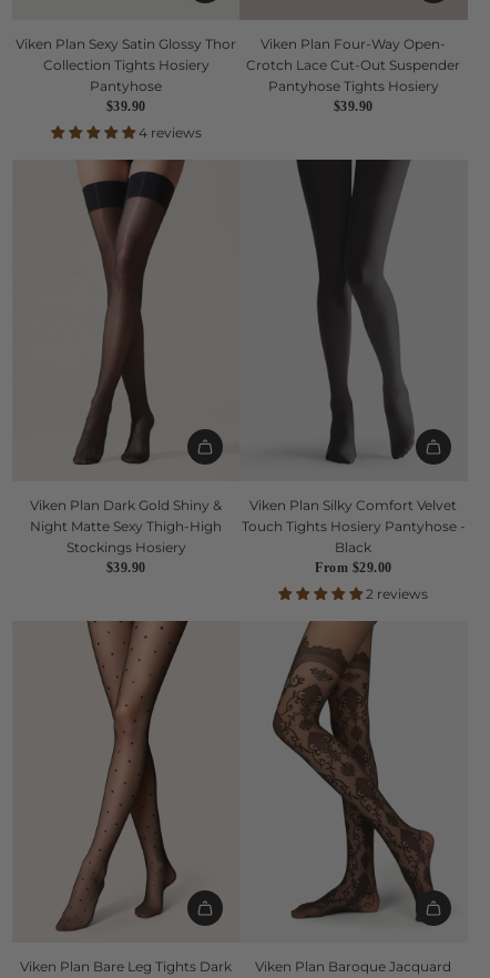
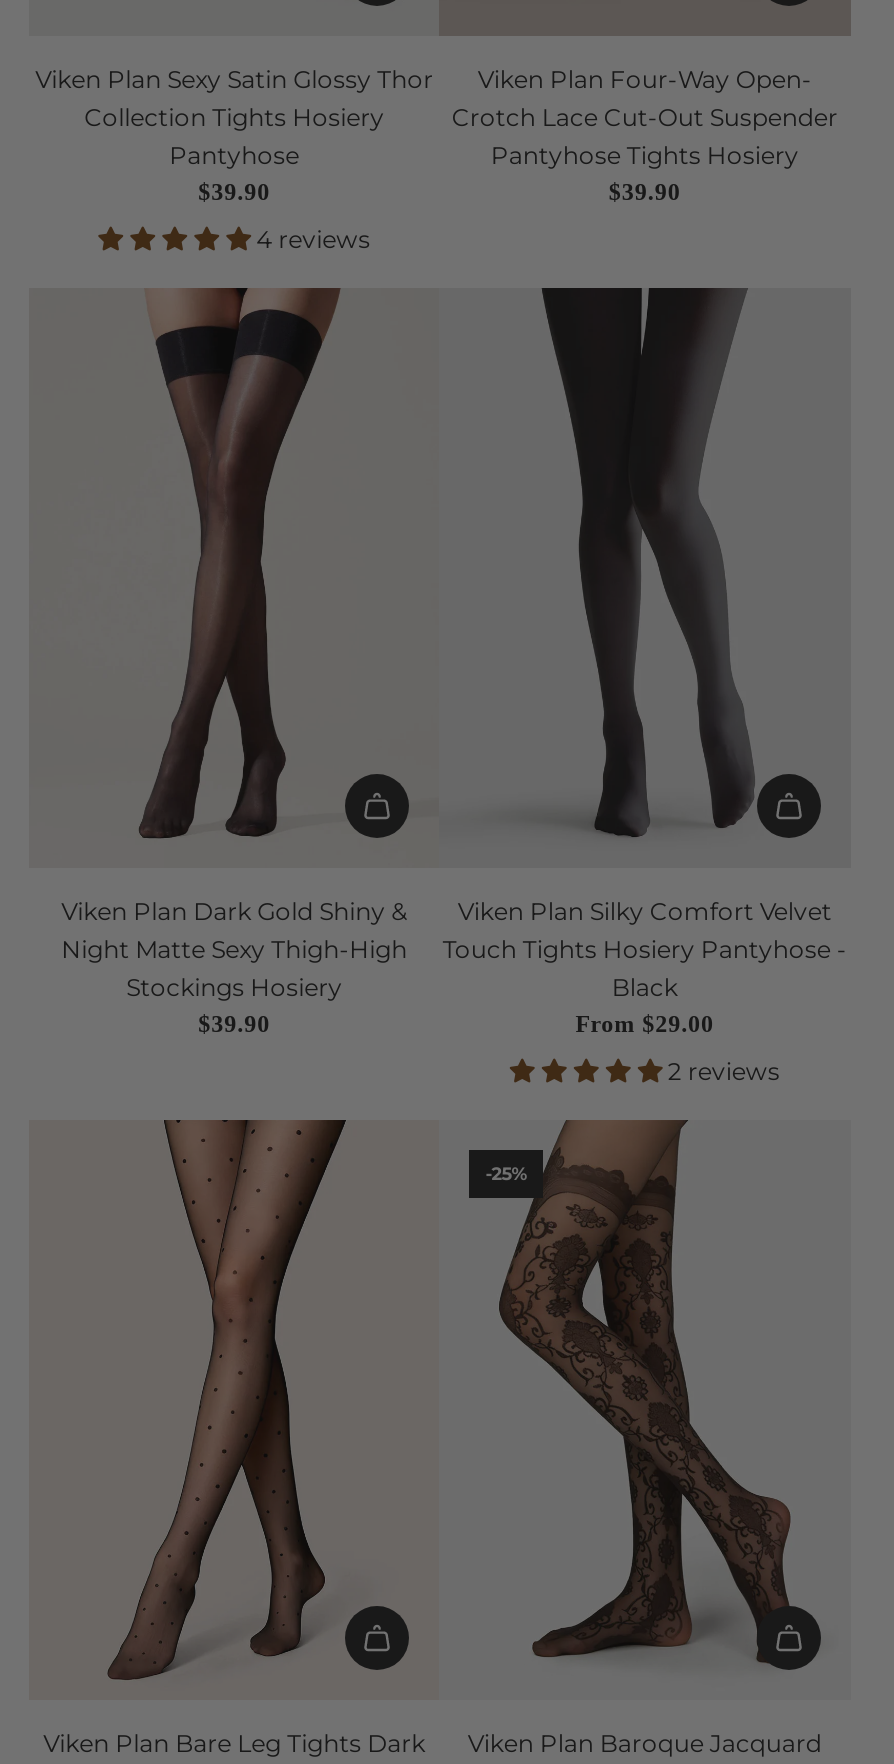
+ -25%
